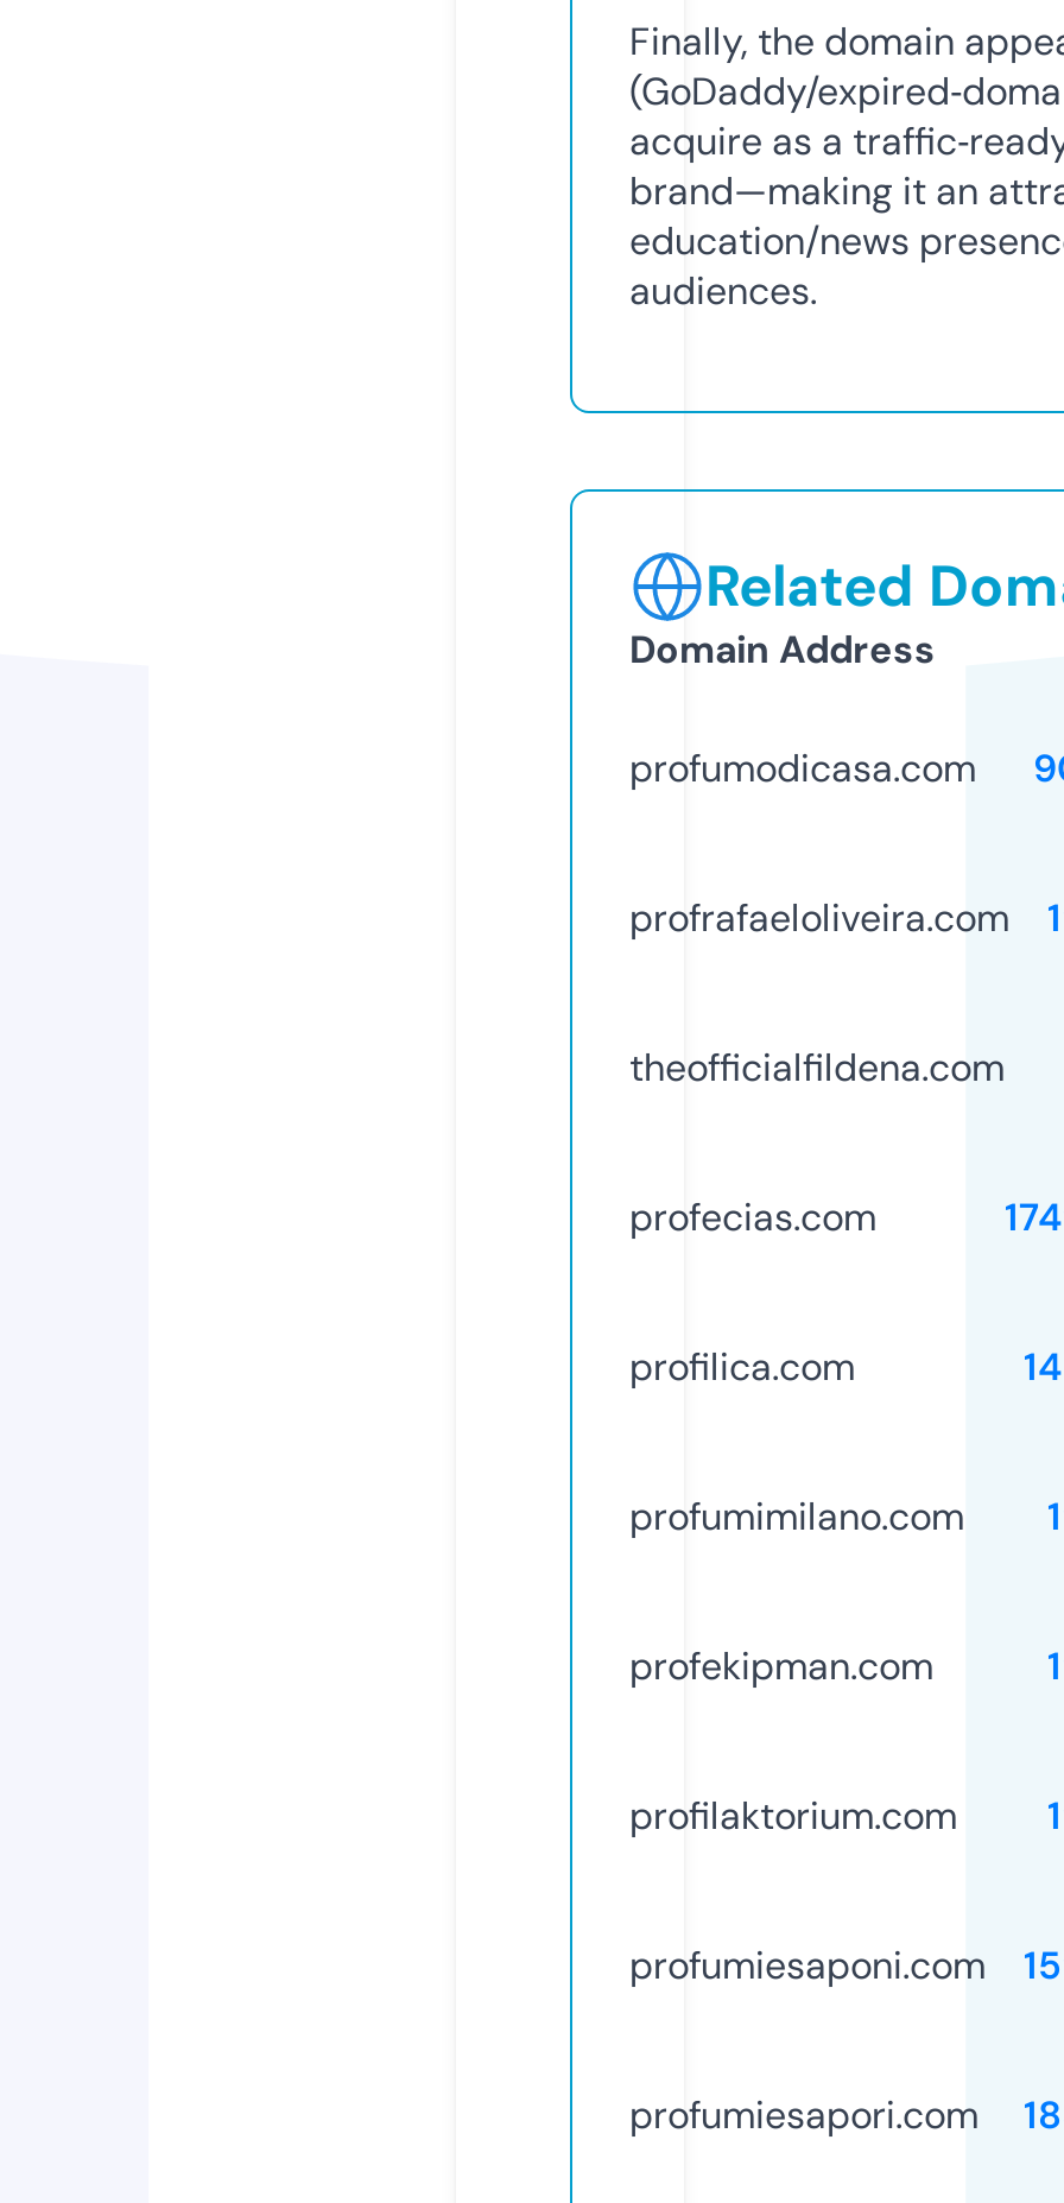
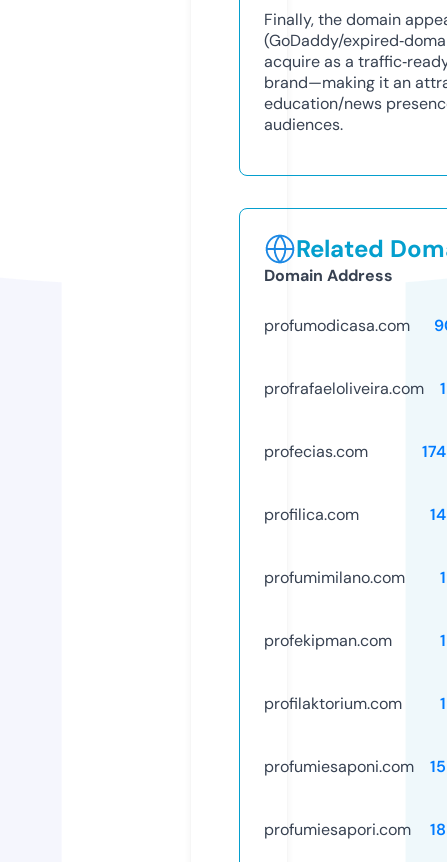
- theofficialfildena.com
